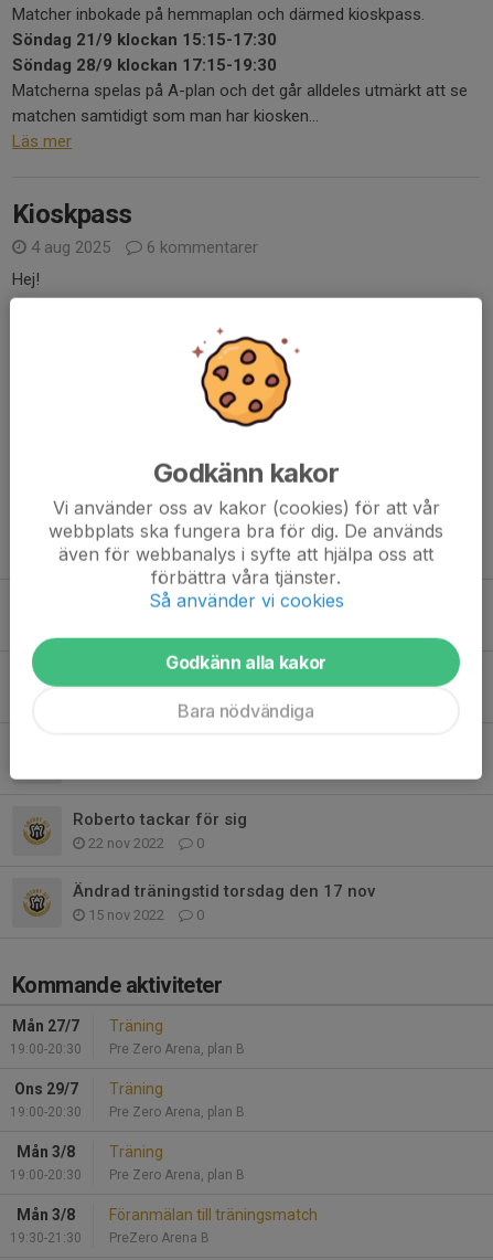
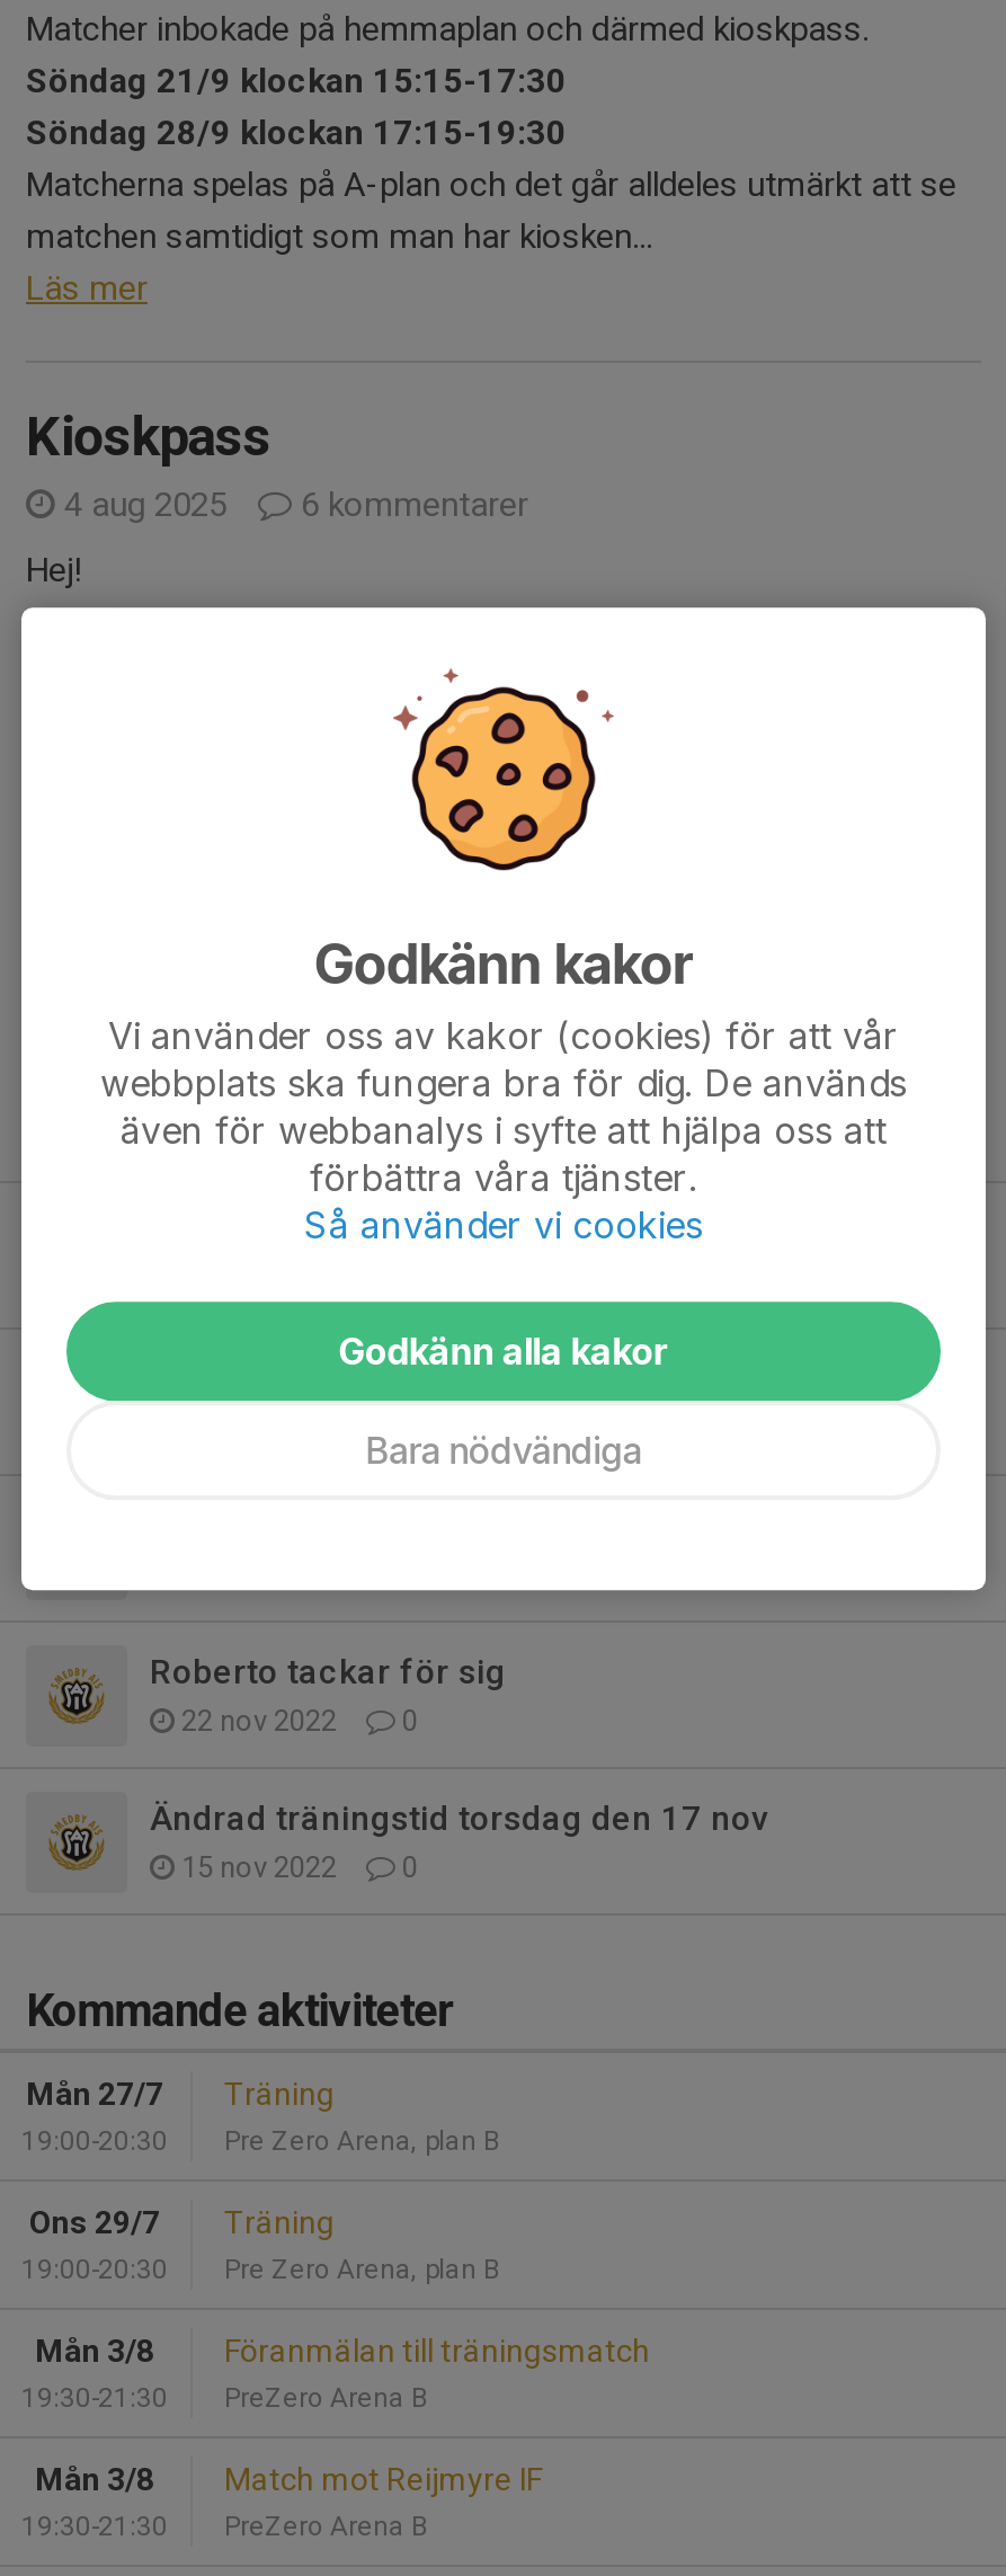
- Träning
- Pre Zero Arena, plan B
+ PreZero Arena B

- 19:00-20:30
+ 19:30-21:30

moved up: Föranmälan till träningsmatch

+ Match mot Reijmyre IF
